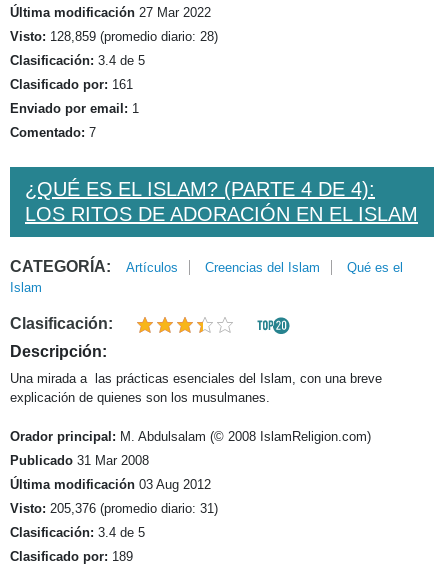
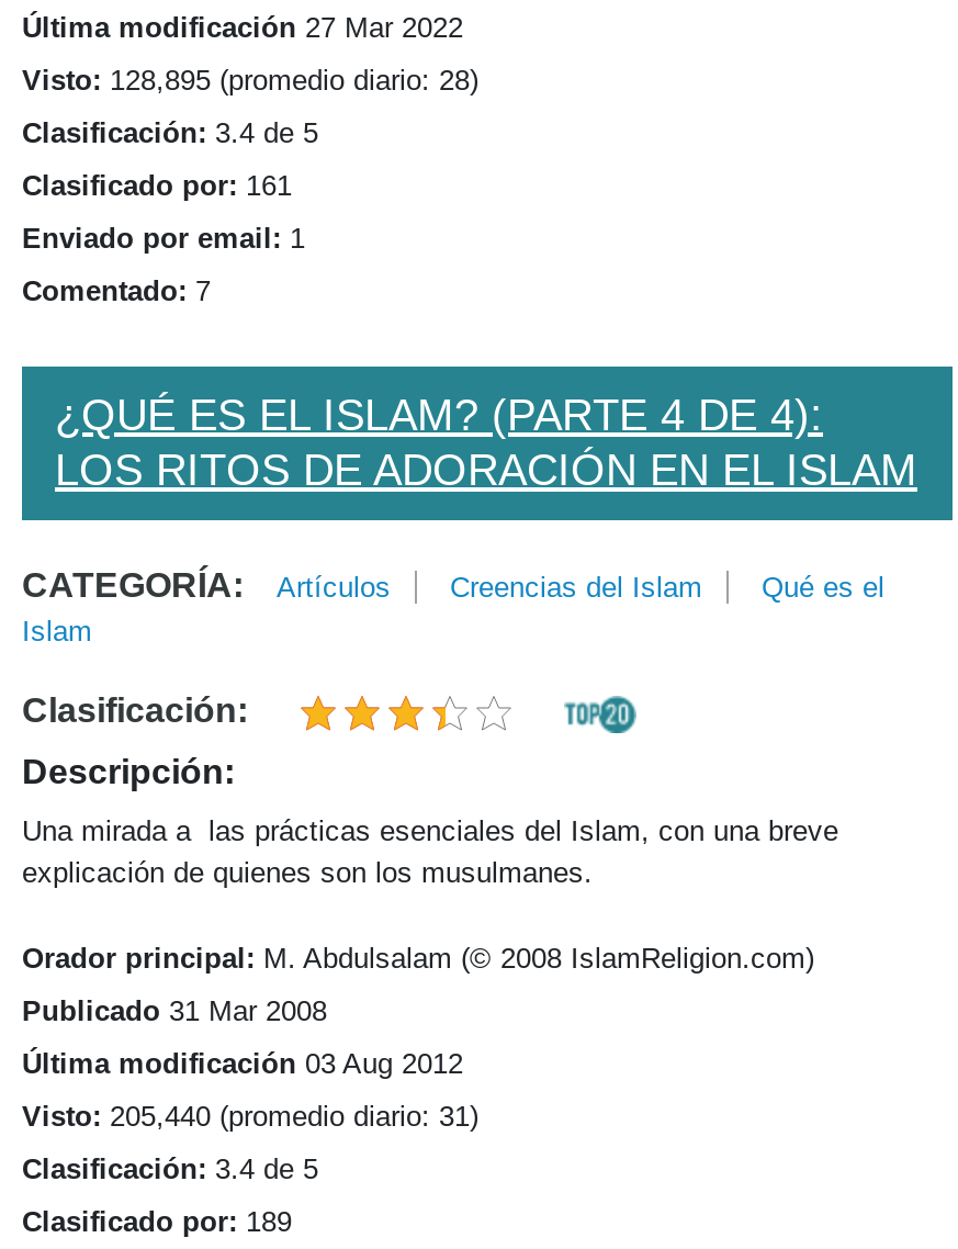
- Visto: 128,859 (promedio diario: 28)
+ Visto: 128,895 (promedio diario: 28)

- Visto: 205,376 (promedio diario: 31)
+ Visto: 205,440 (promedio diario: 31)
